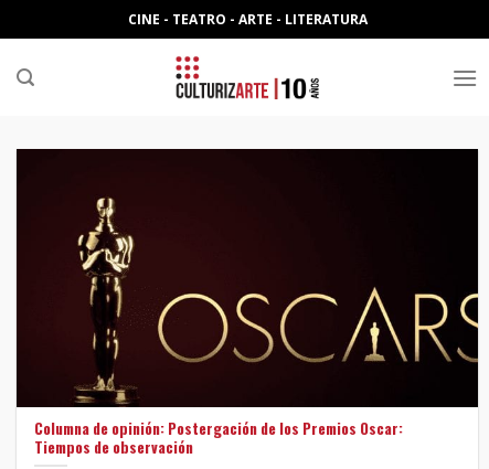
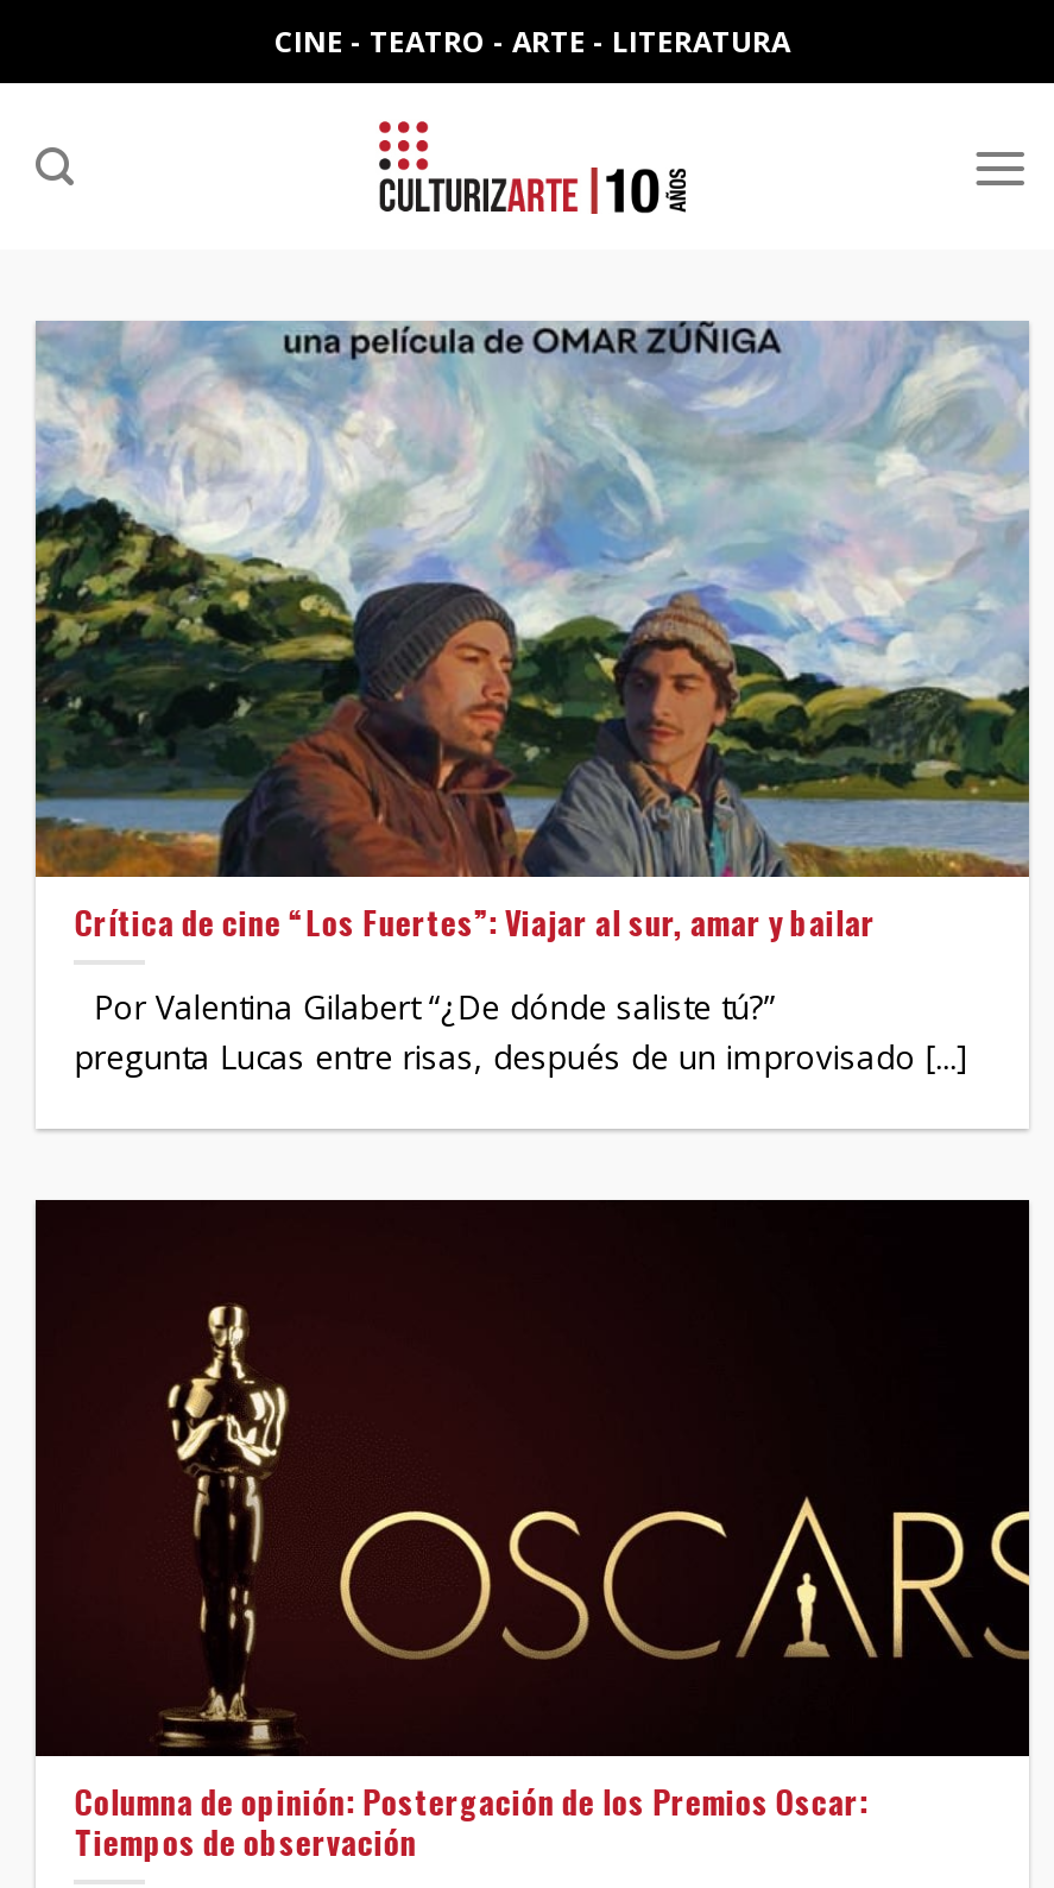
+ [image]
+ Crítica de cine “Los Fuertes”: Viajar al sur, amar y bailar
+ Por Valentina Gilabert “¿De dónde saliste tú?”
+ pregunta Lucas entre risas, después de un improvisado [...]
